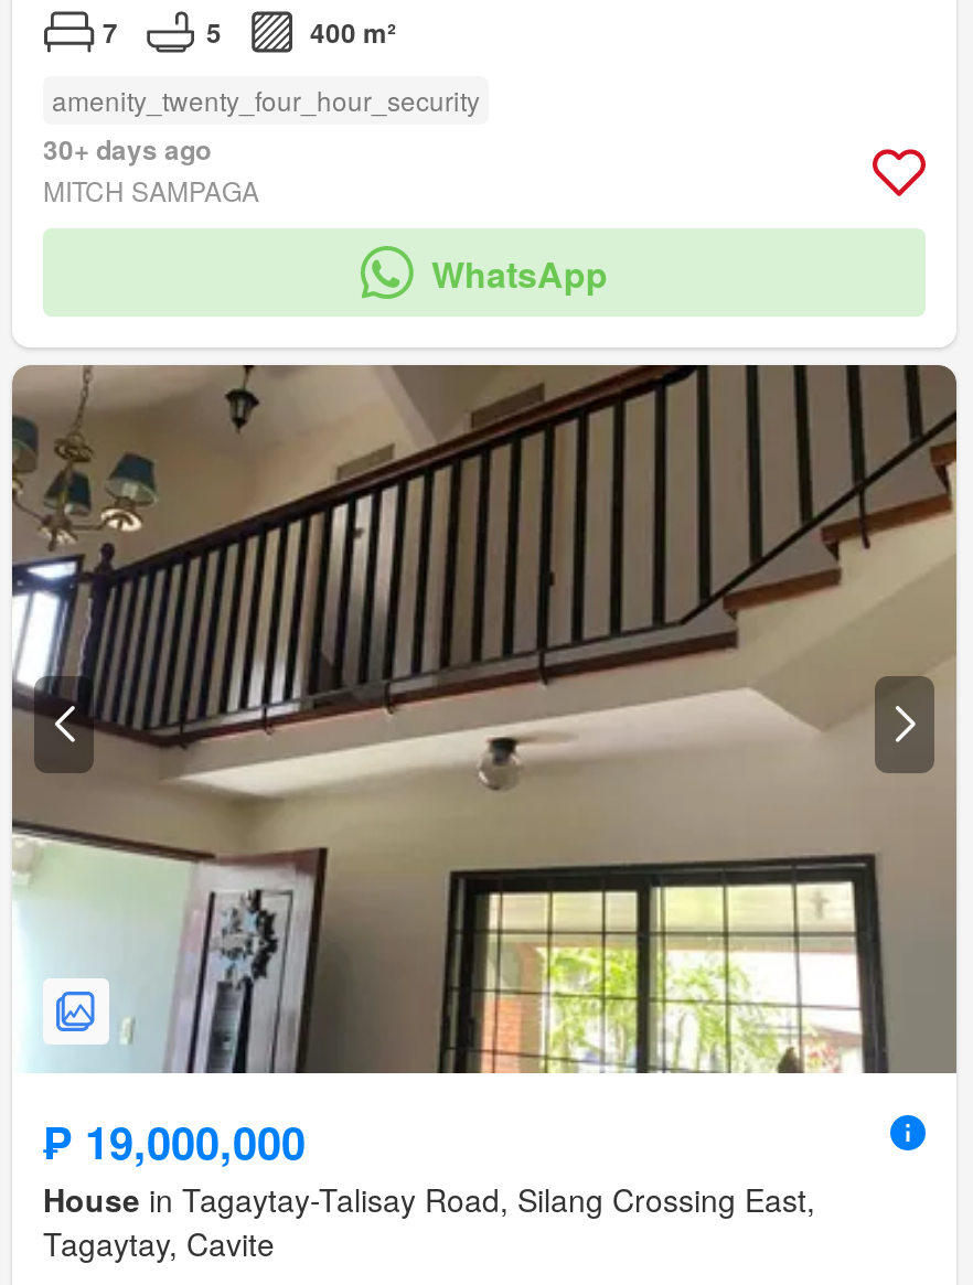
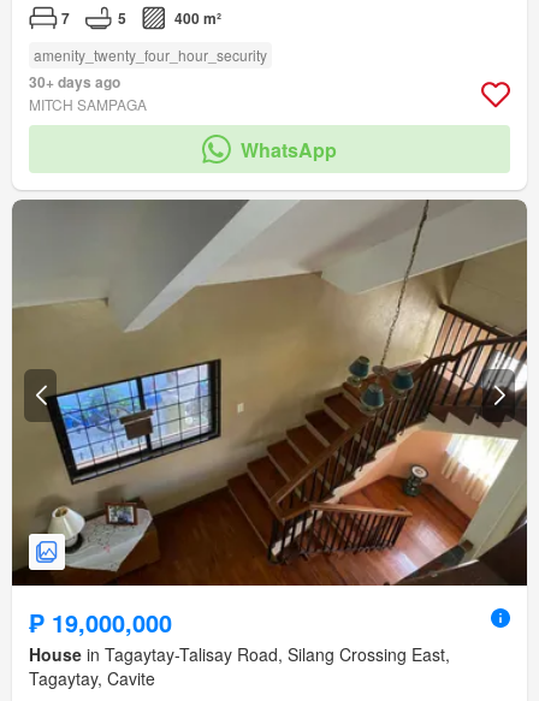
- [image]
+ [image]
